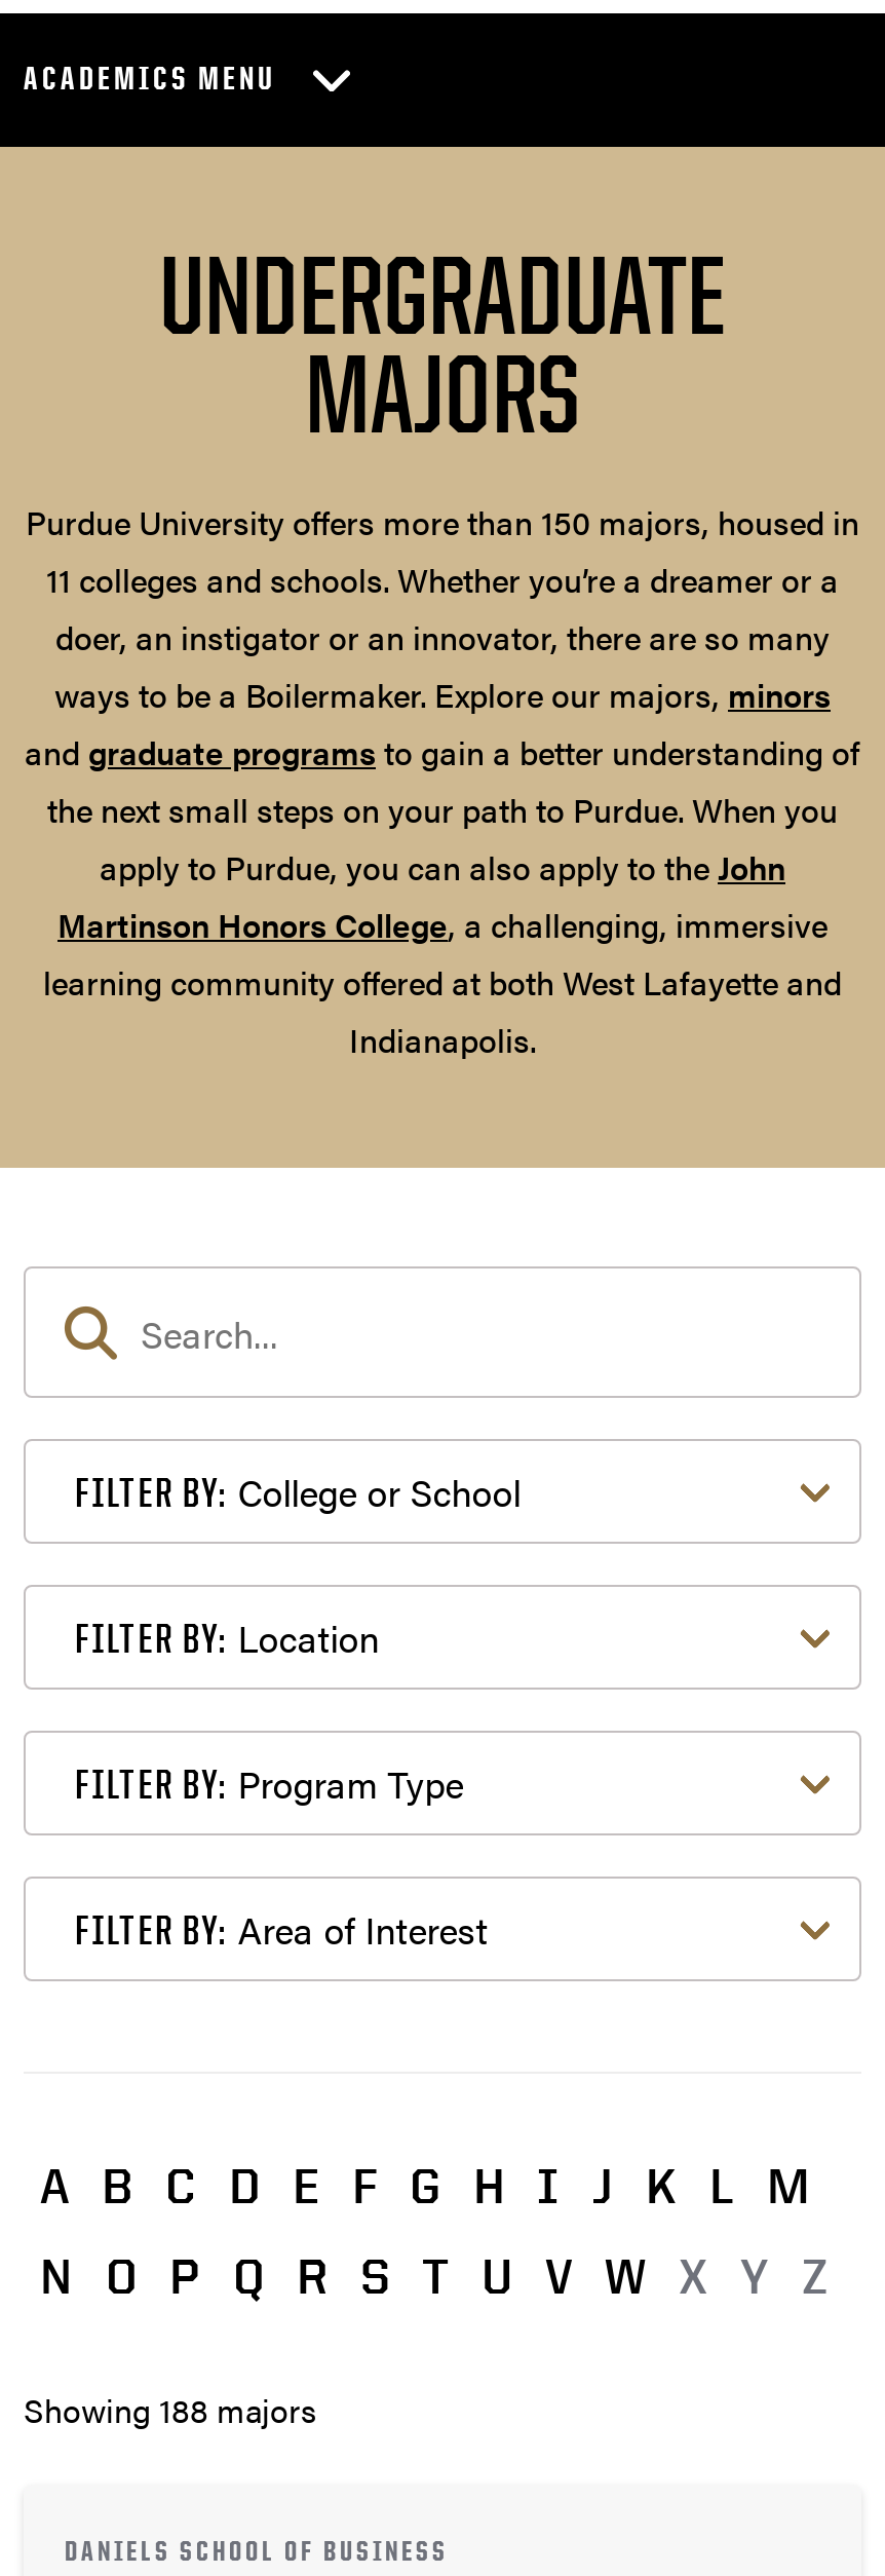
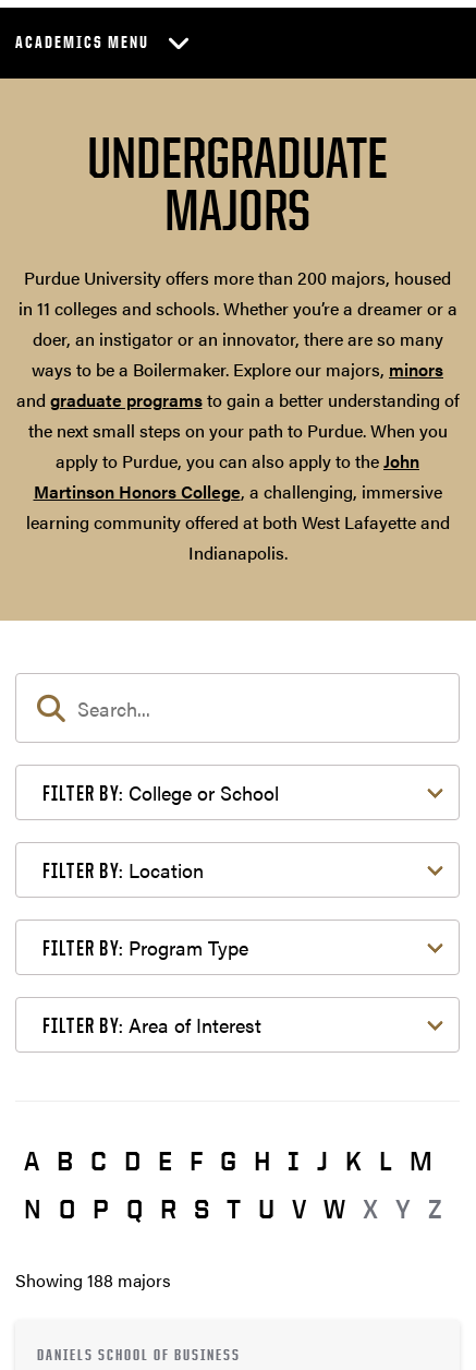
- Purdue University offers more than 150 majors, housed in
- 11 colleges and schools. Whether you’re a dreamer or a
+ Purdue University offers more than 200 majors, housed
+ in 11 colleges and schools. Whether you’re a dreamer or a
